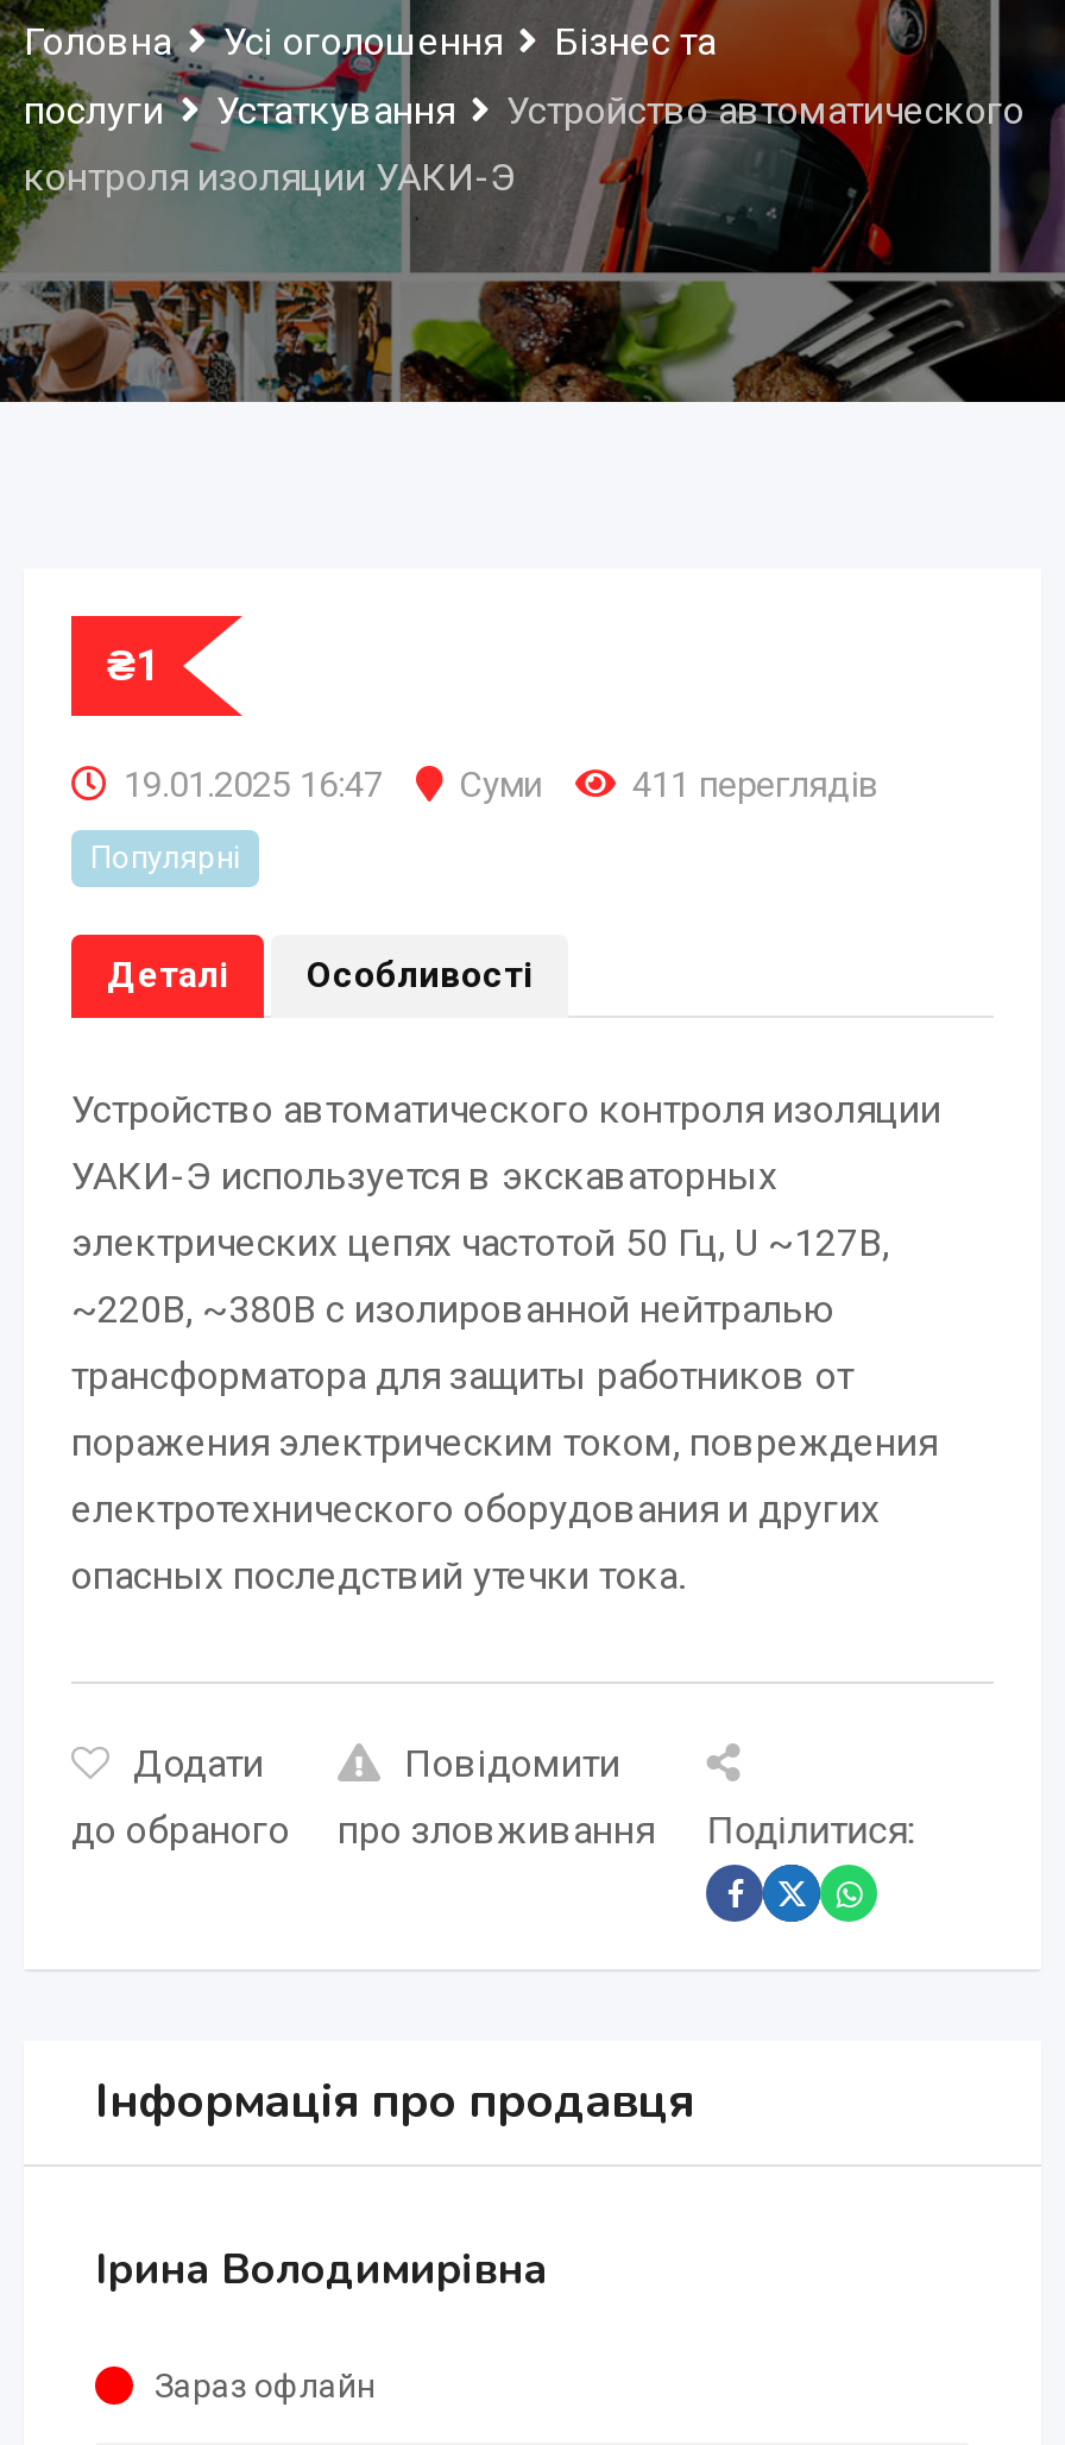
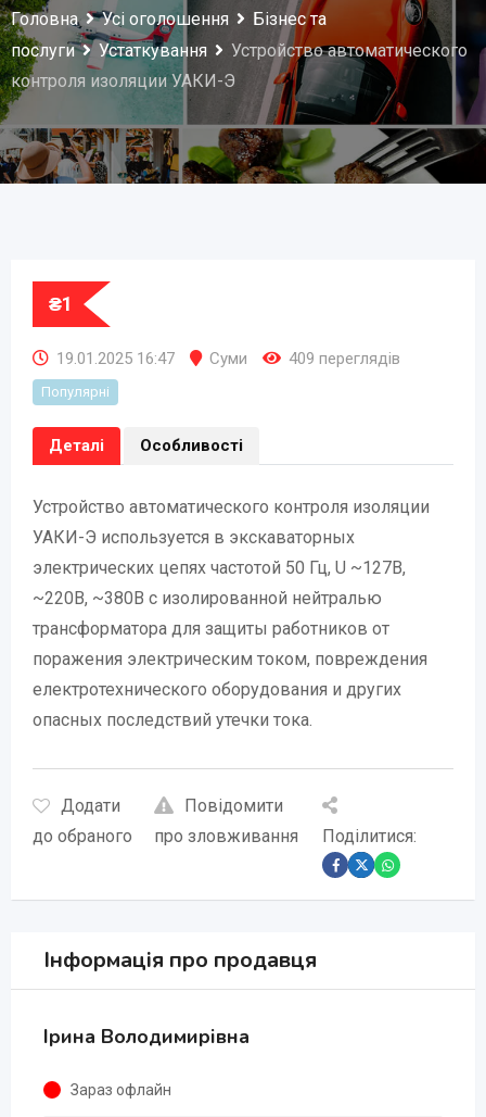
- 411 переглядів
+ 409 переглядів
